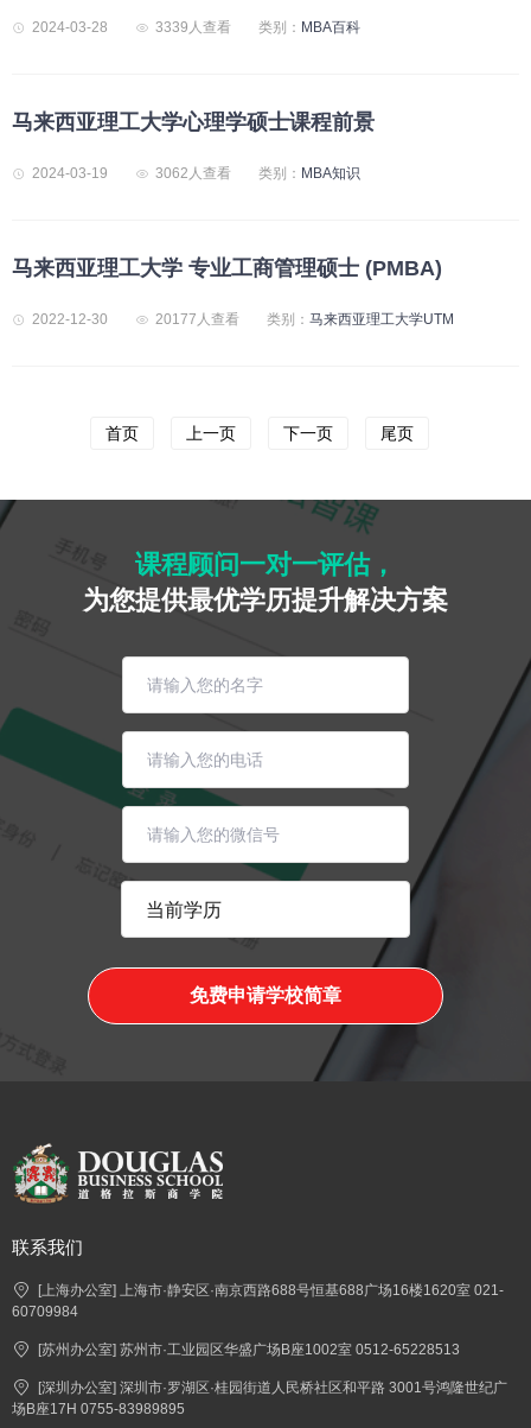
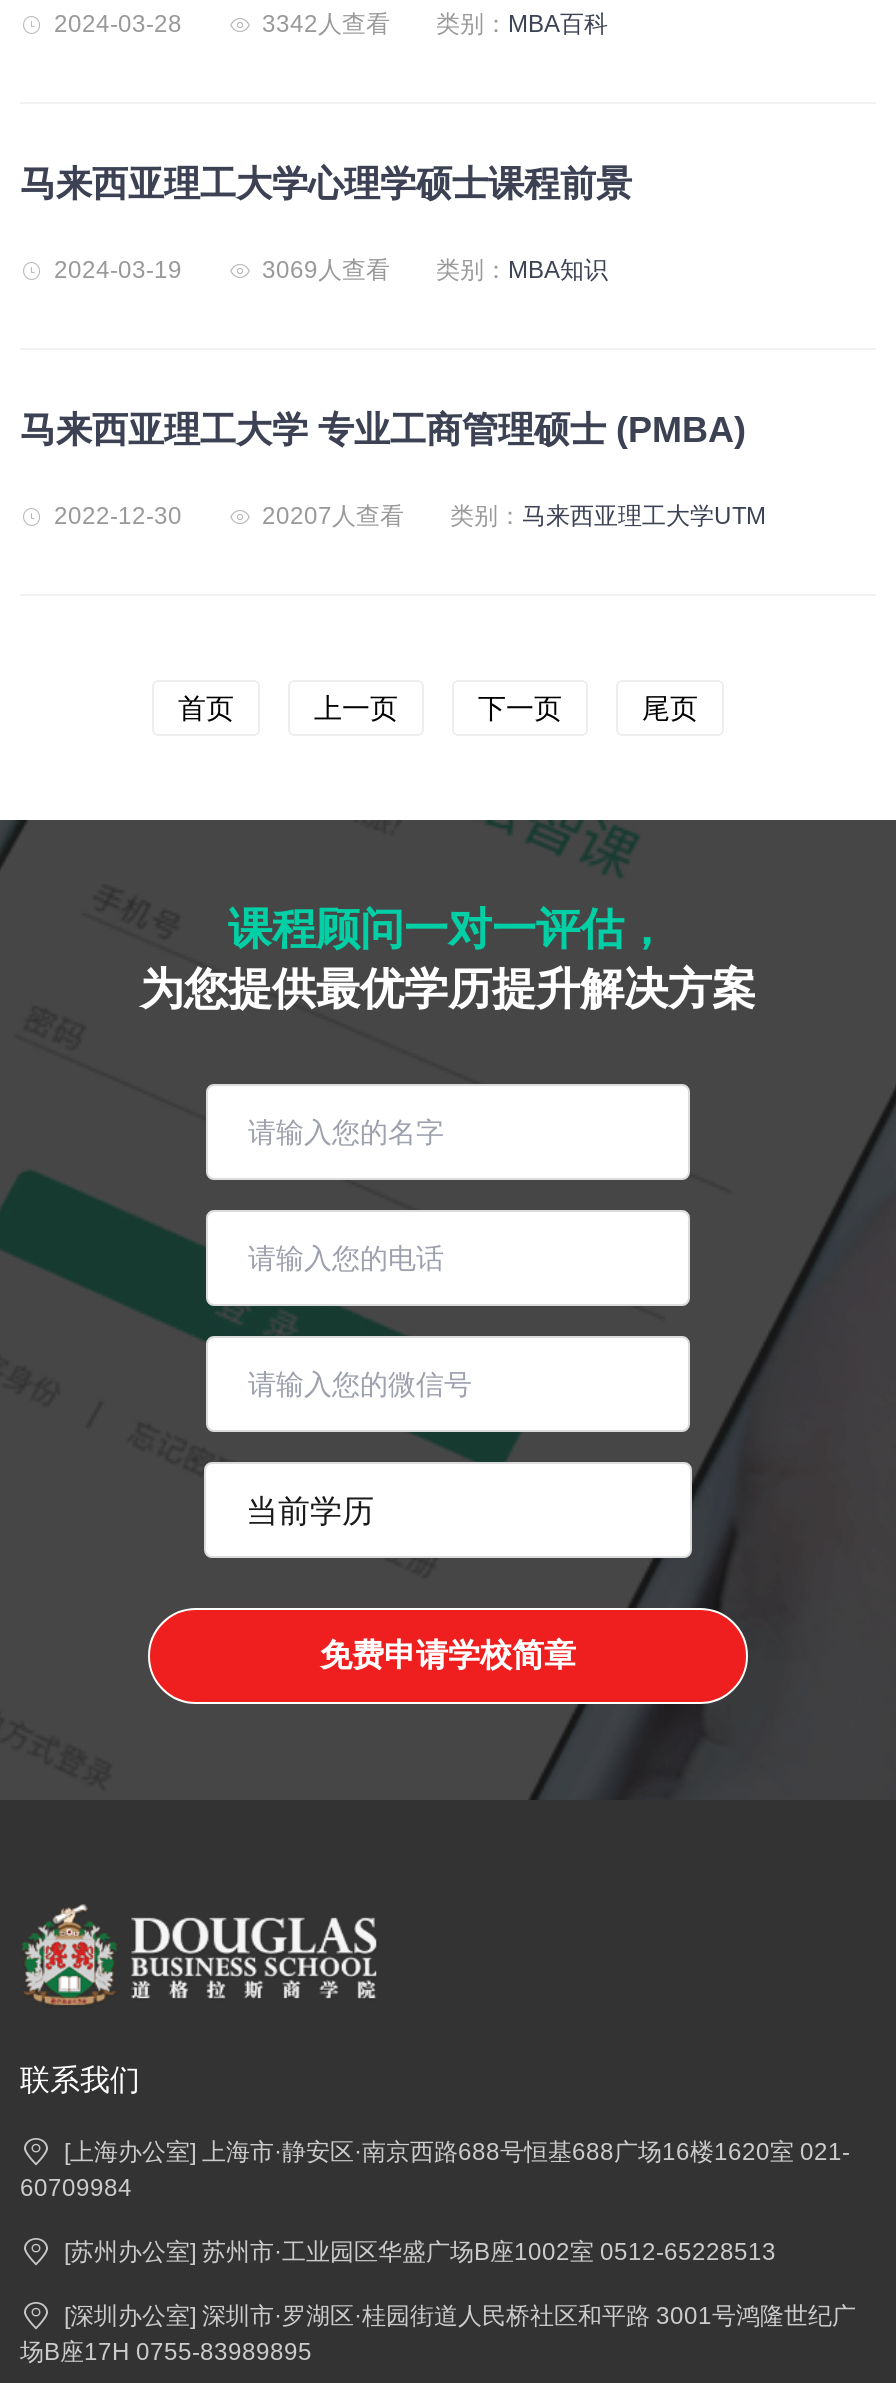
- 3339人查看 类别：MBA百科
+ 3342人查看 类别：MBA百科

- 3062人查看 类别：MBA知识
+ 3069人查看 类别：MBA知识

- 20177人查看 类别：马来西亚理工大学UTM
+ 20207人查看 类别：马来西亚理工大学UTM
